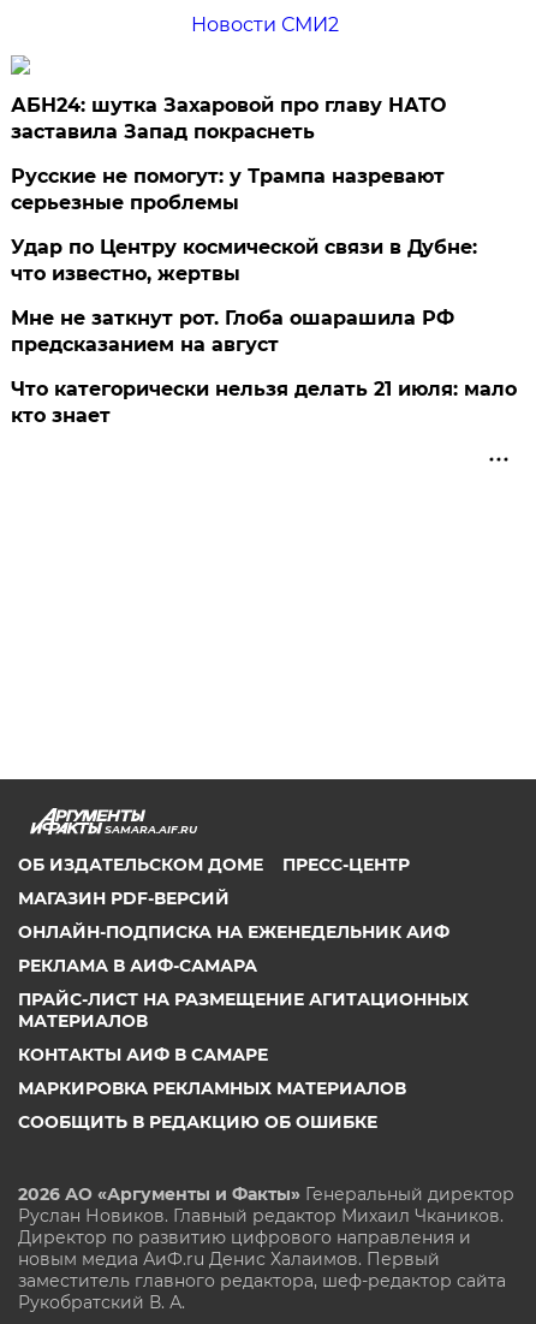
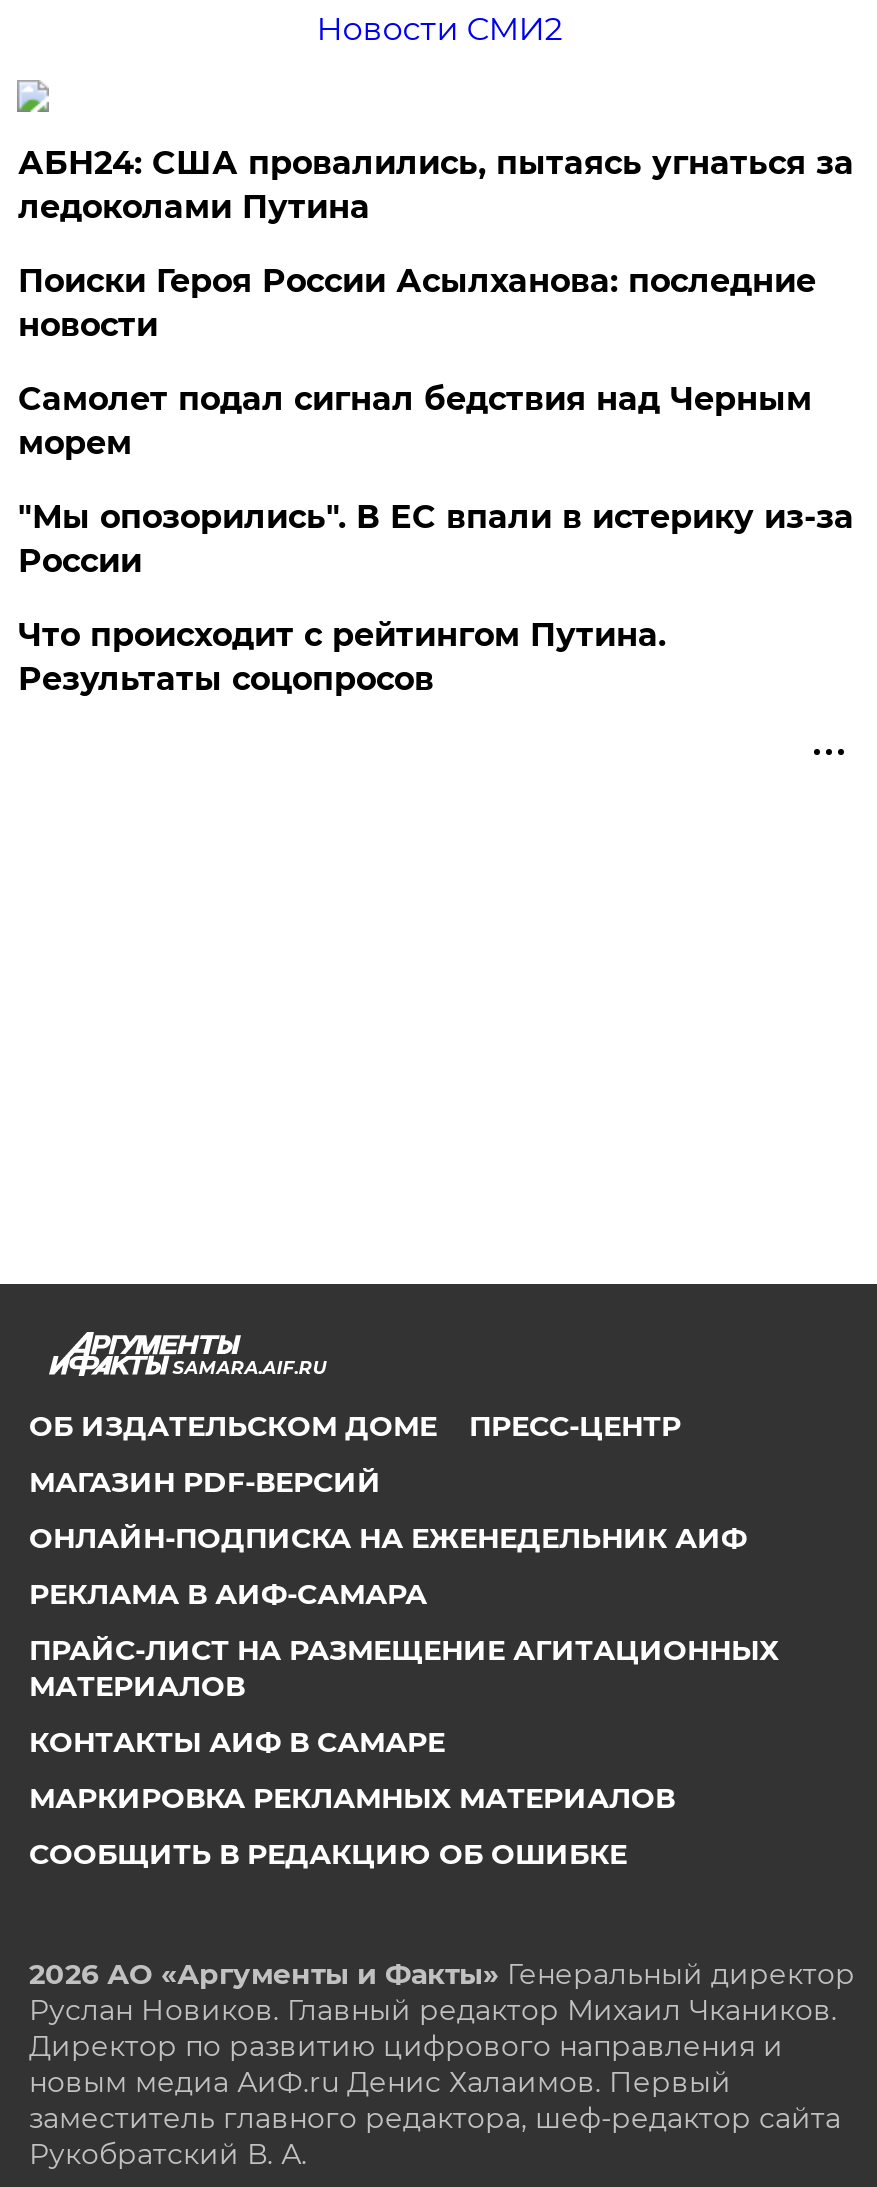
- АБН24: шутка Захаровой про главу НАТО
- заставила Запад покраснеть
+ АБН24: США провалились, пытаясь угнаться за
+ ледоколами Путина

- Русские не помогут: у Трампа назревают
- серьезные проблемы
+ Поиски Героя России Асылханова: последние
+ новости

- Удар по Центру космической связи в Дубне:
- что известно, жертвы
+ Самолет подал сигнал бедствия над Черным
+ морем

- Мне не заткнут рот. Глоба ошарашила РФ
- предсказанием на август
+ "Мы опозорились". В ЕС впали в истерику из-за
+ России

- Что категорически нельзя делать 21 июля: мало
- кто знает
+ Что происходит с рейтингом Путина.
+ Результаты соцопросов
